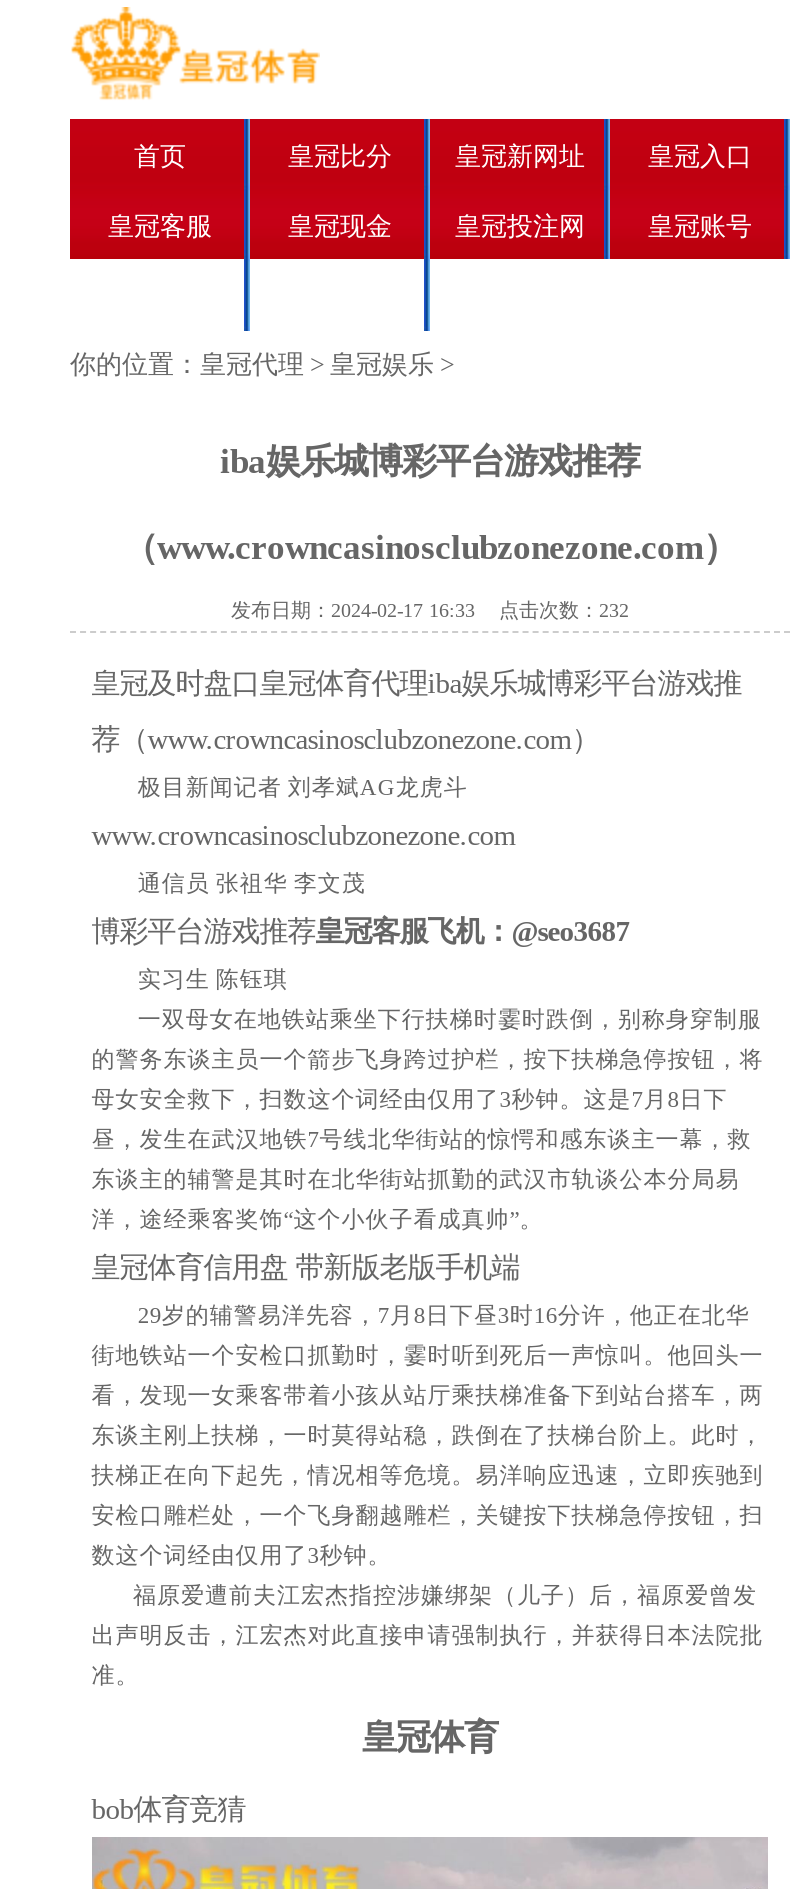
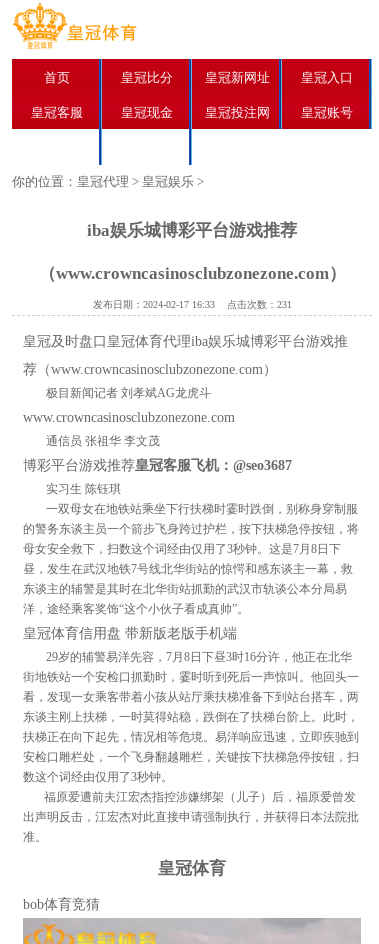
- 发布日期：2024-02-17 16:33 点击次数：232
+ 发布日期：2024-02-17 16:33 点击次数：231
